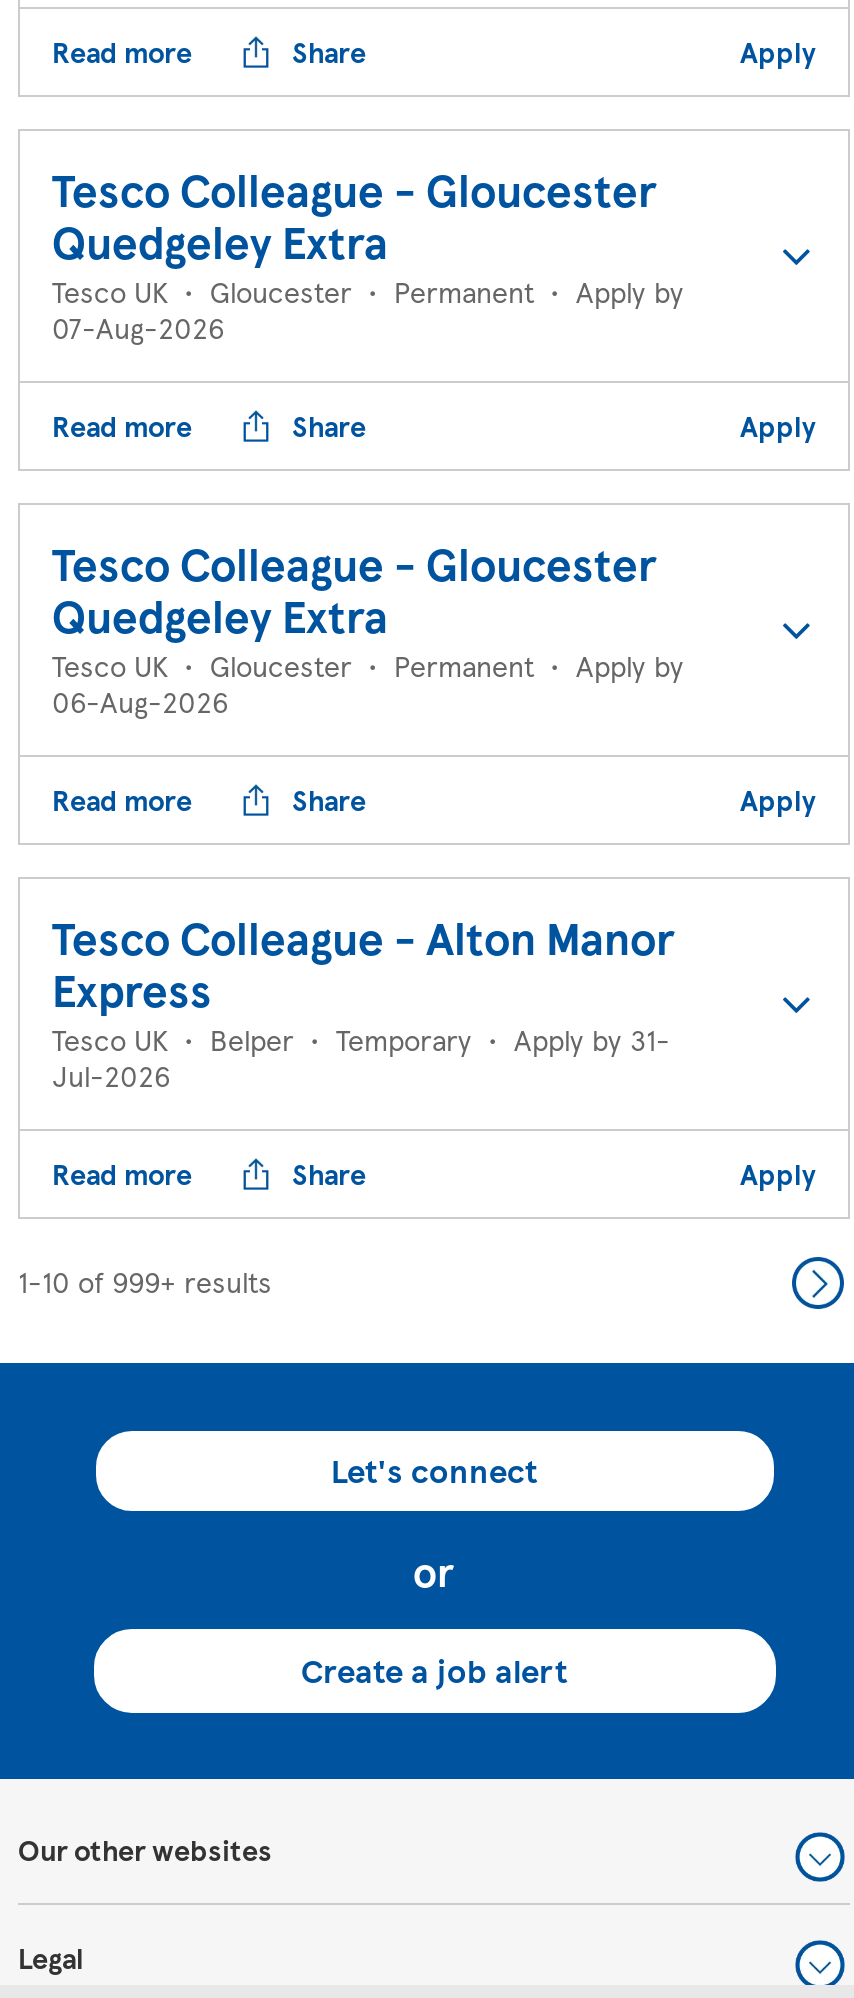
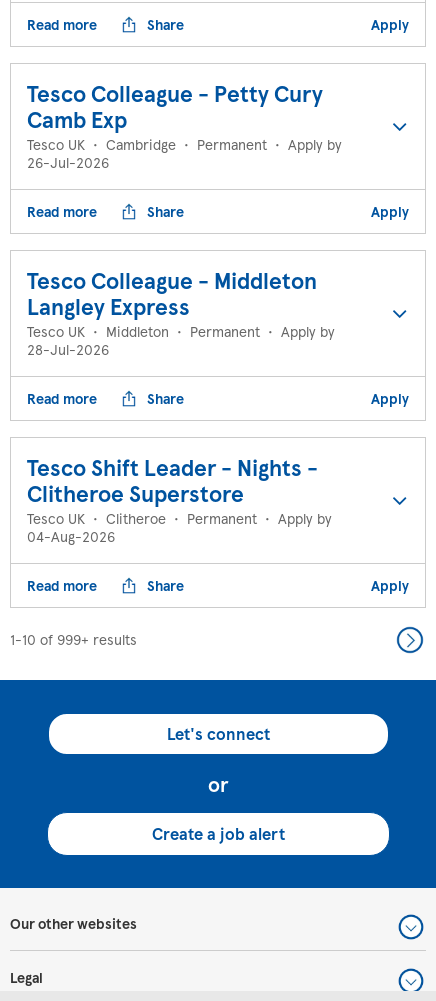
- Tesco Colleague - Gloucester
- Quedgeley Extra
- Tesco UK • Gloucester • Permanent • Apply by
- 07-Aug-2026
+ Tesco Colleague - Petty Cury
+ Camb Exp
+ Tesco UK • Cambridge • Permanent • Apply by
+ 26-Jul-2026

- Tesco Colleague - Gloucester
- Quedgeley Extra
- Tesco UK • Gloucester • Permanent • Apply by
- 06-Aug-2026
+ Tesco Colleague - Middleton
+ Langley Express
+ Tesco UK • Middleton • Permanent • Apply by
+ 28-Jul-2026

- Tesco Colleague - Alton Manor
- Express
- Tesco UK • Belper • Temporary • Apply by 31-
- Jul-2026
+ Tesco Shift Leader - Nights -
+ Clitheroe Superstore
+ Tesco UK • Clitheroe • Permanent • Apply by
+ 04-Aug-2026
